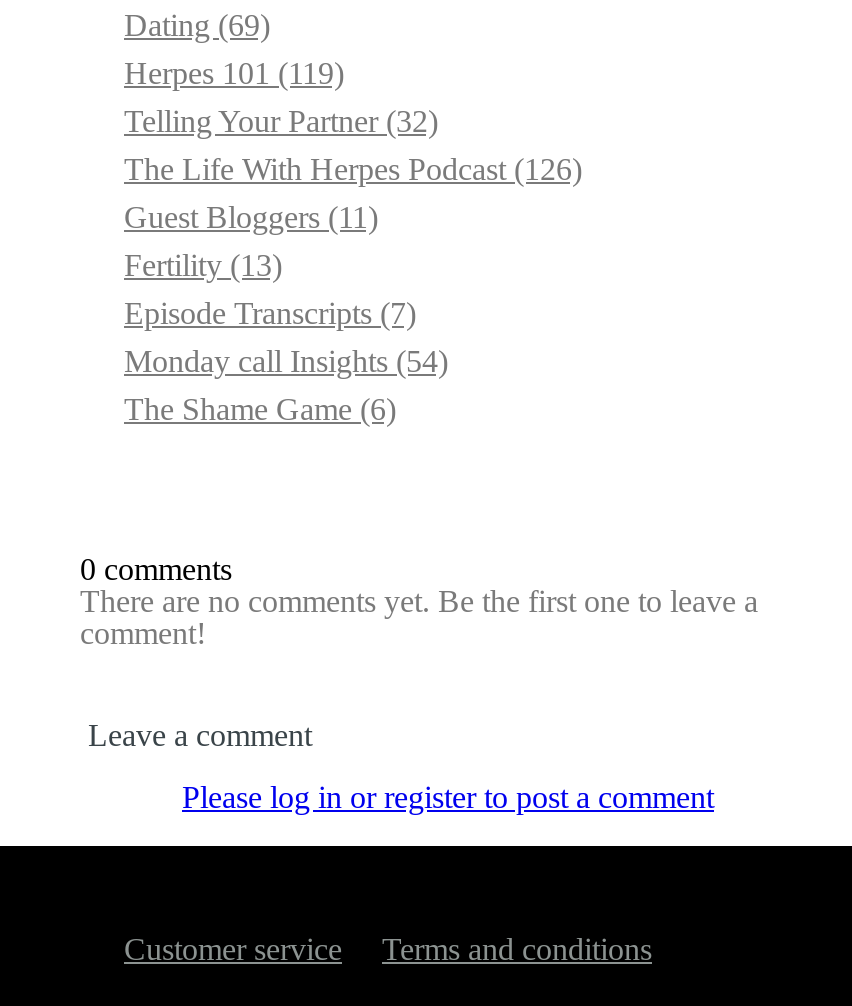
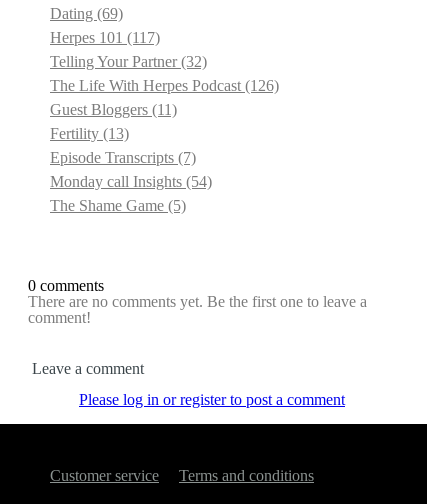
- Herpes 101 (119)
+ Herpes 101 (117)

- The Shame Game (6)
+ The Shame Game (5)
